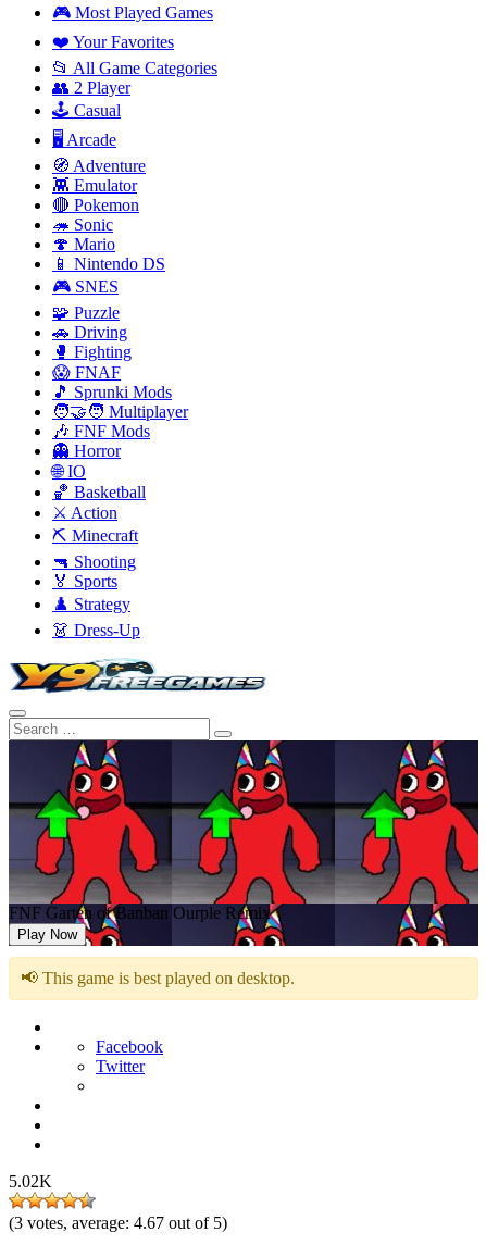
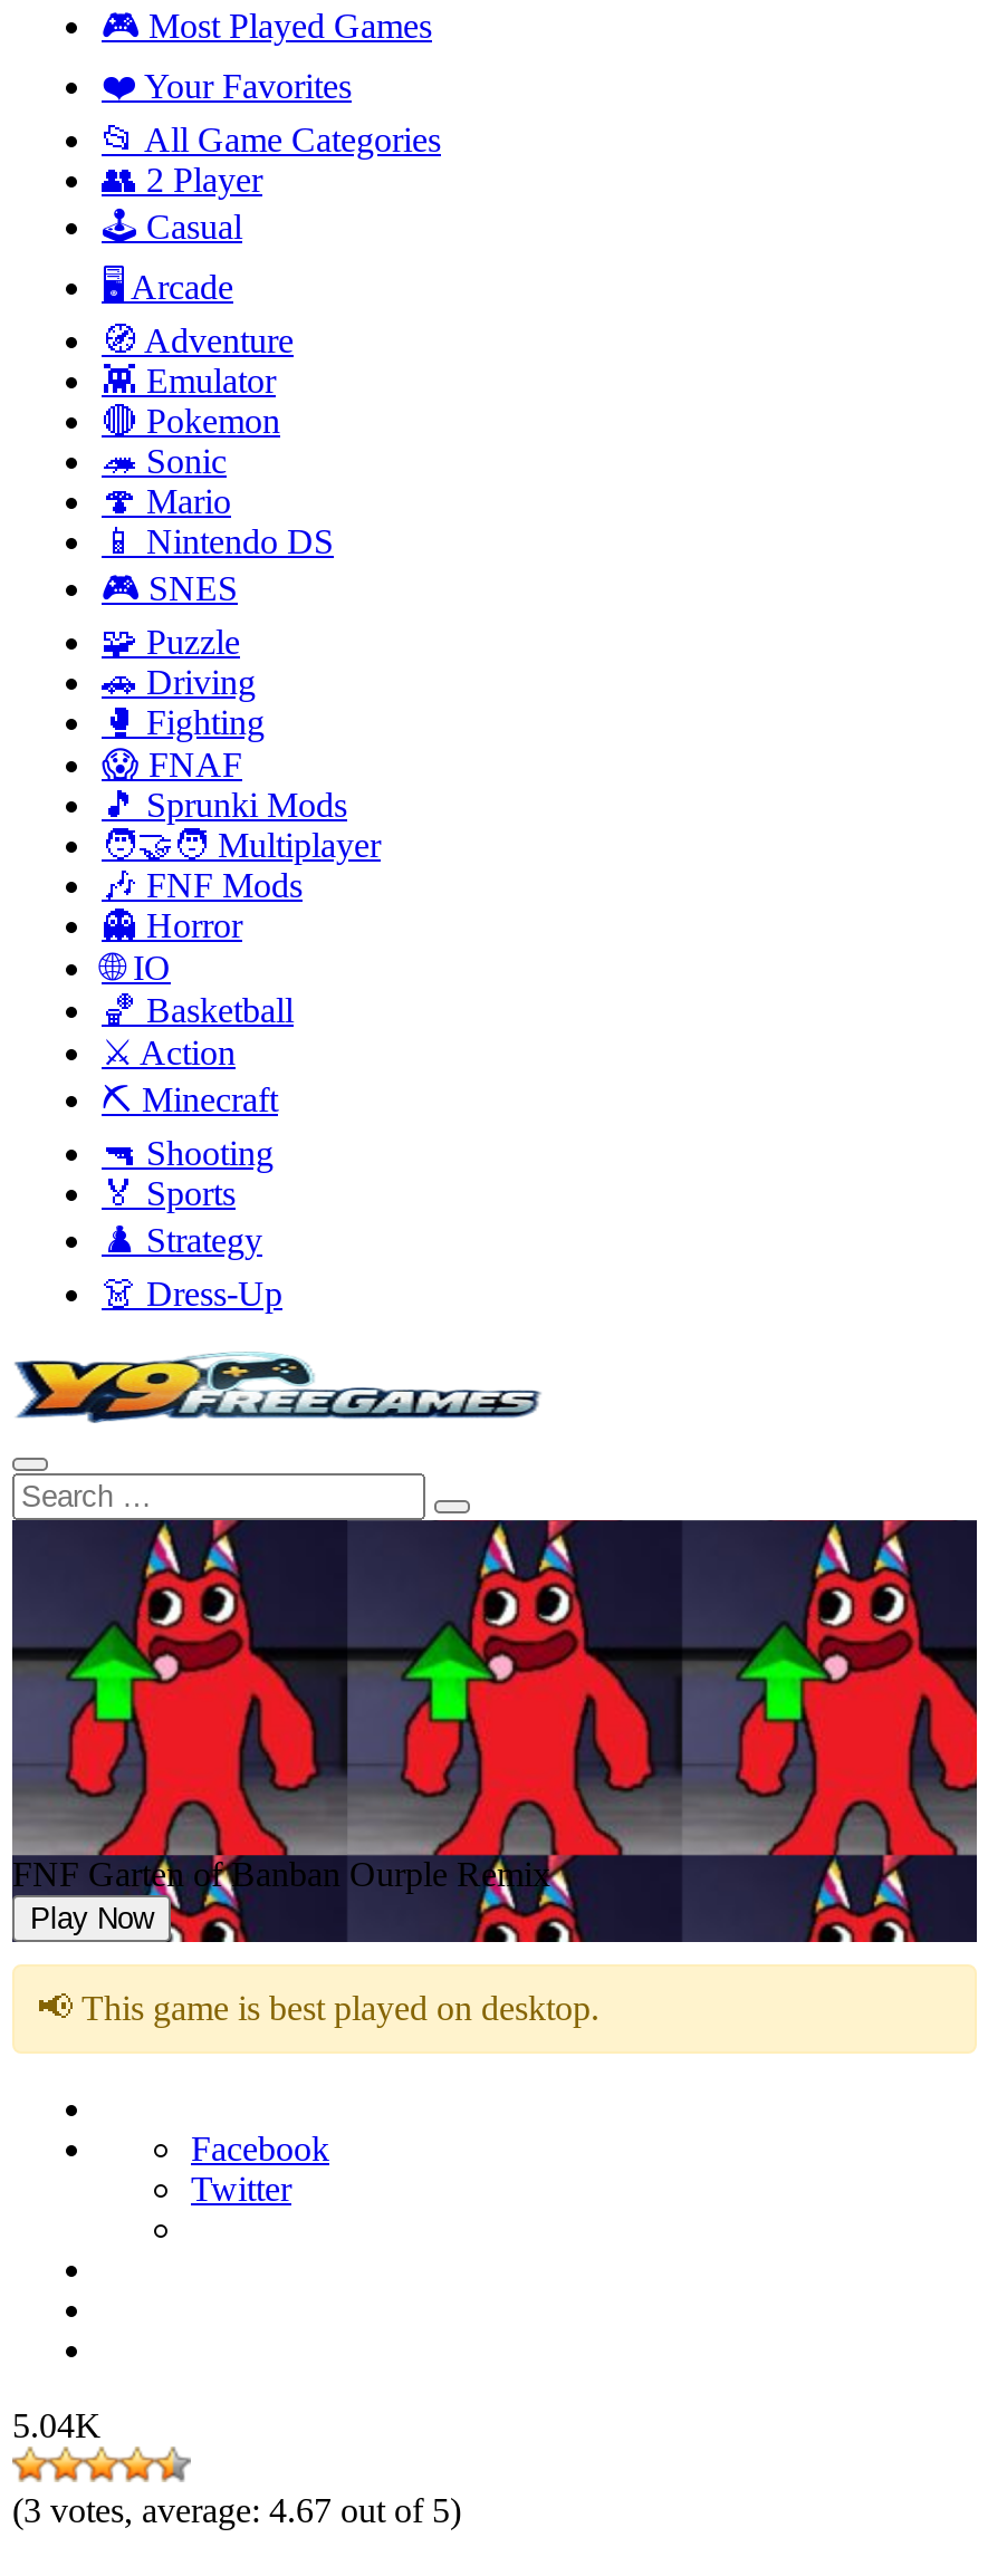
- 5.02K
+ 5.04K
